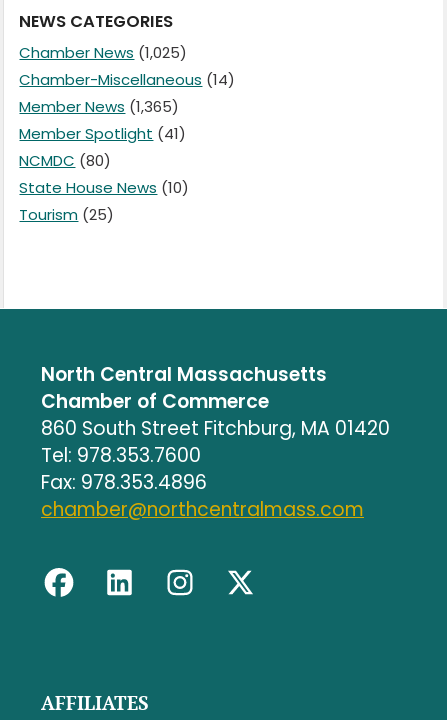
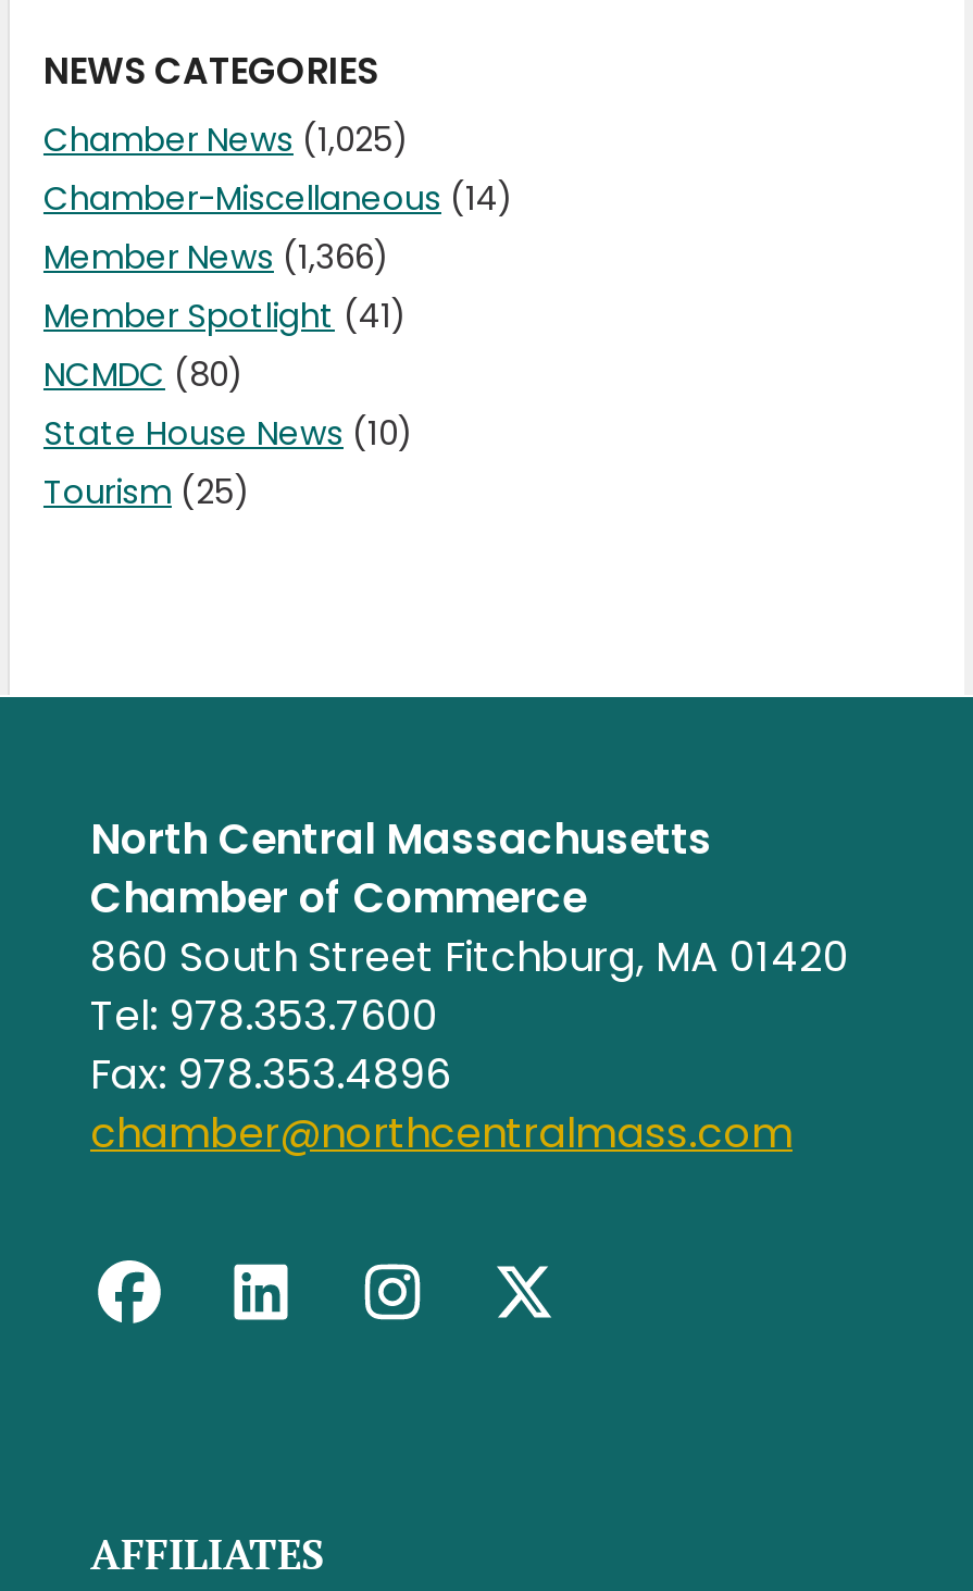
- Member News (1,365)
+ Member News (1,366)
